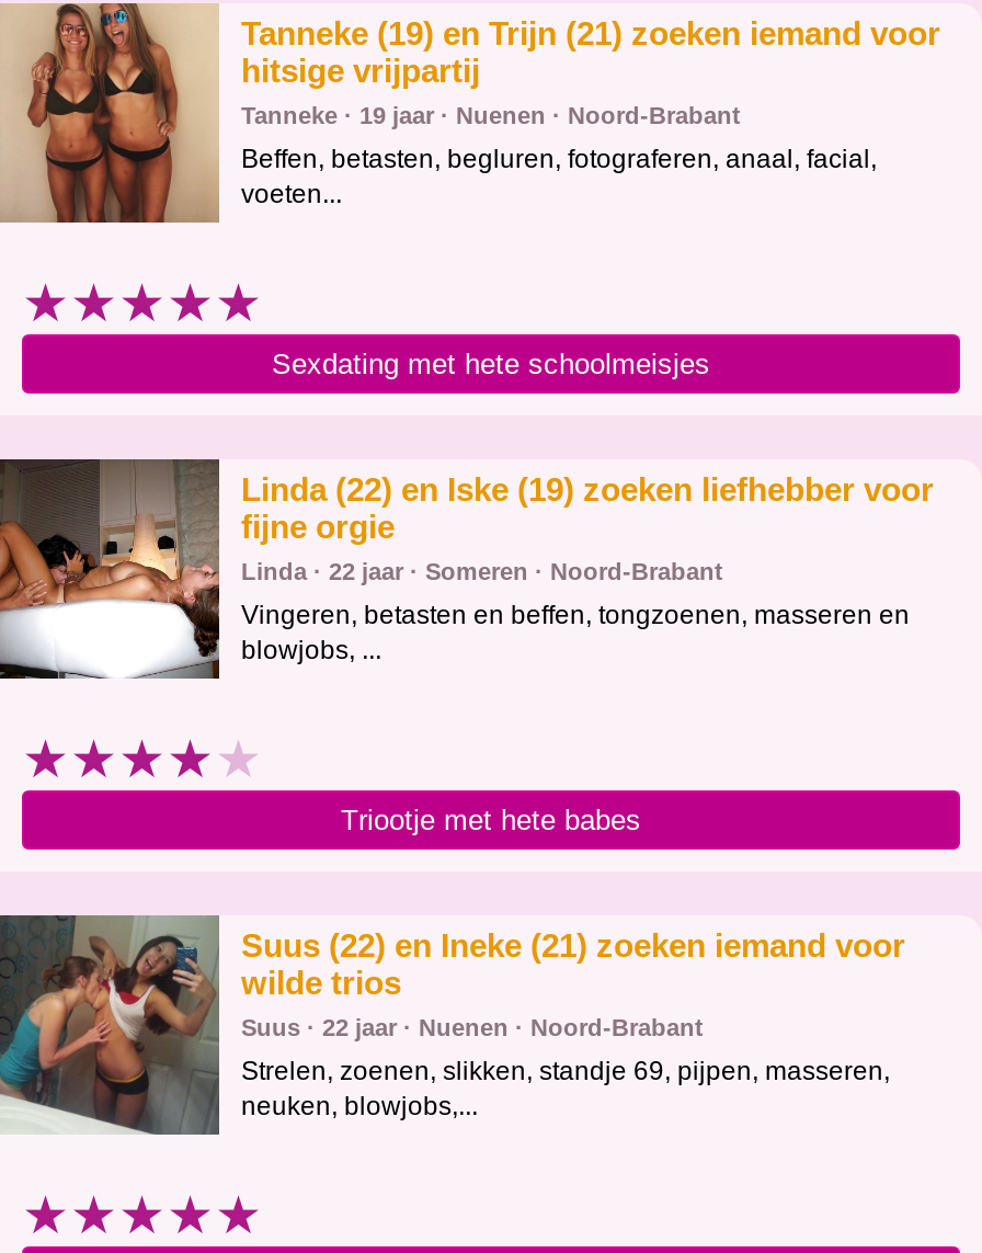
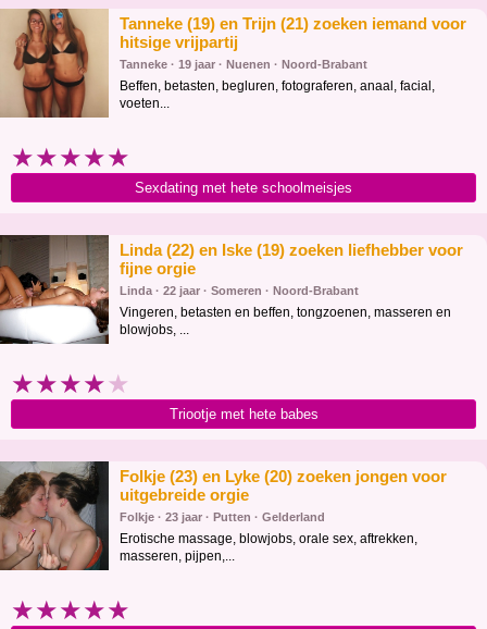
- [image]
- Suus (22) en Ineke (21) zoeken iemand voor
- wilde trios
- Suus · 22 jaar · Nuenen · Noord-Brabant
+ [image]
+ Folkje (23) en Lyke (20) zoeken jongen voor
+ uitgebreide orgie
+ Folkje · 23 jaar · Putten · Gelderland

- Strelen, zoenen, slikken, standje 69, pijpen, masseren,
- neuken, blowjobs,...
+ Erotische massage, blowjobs, orale sex, aftrekken,
+ masseren, pijpen,...
